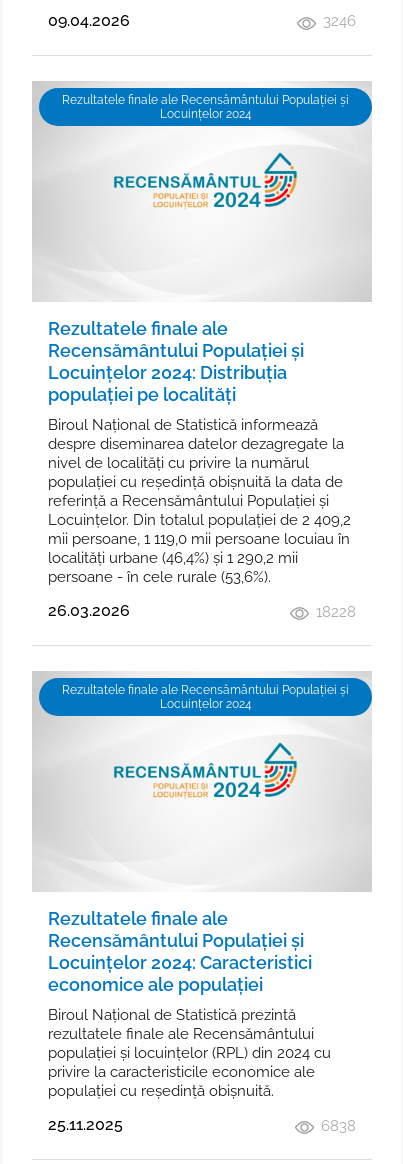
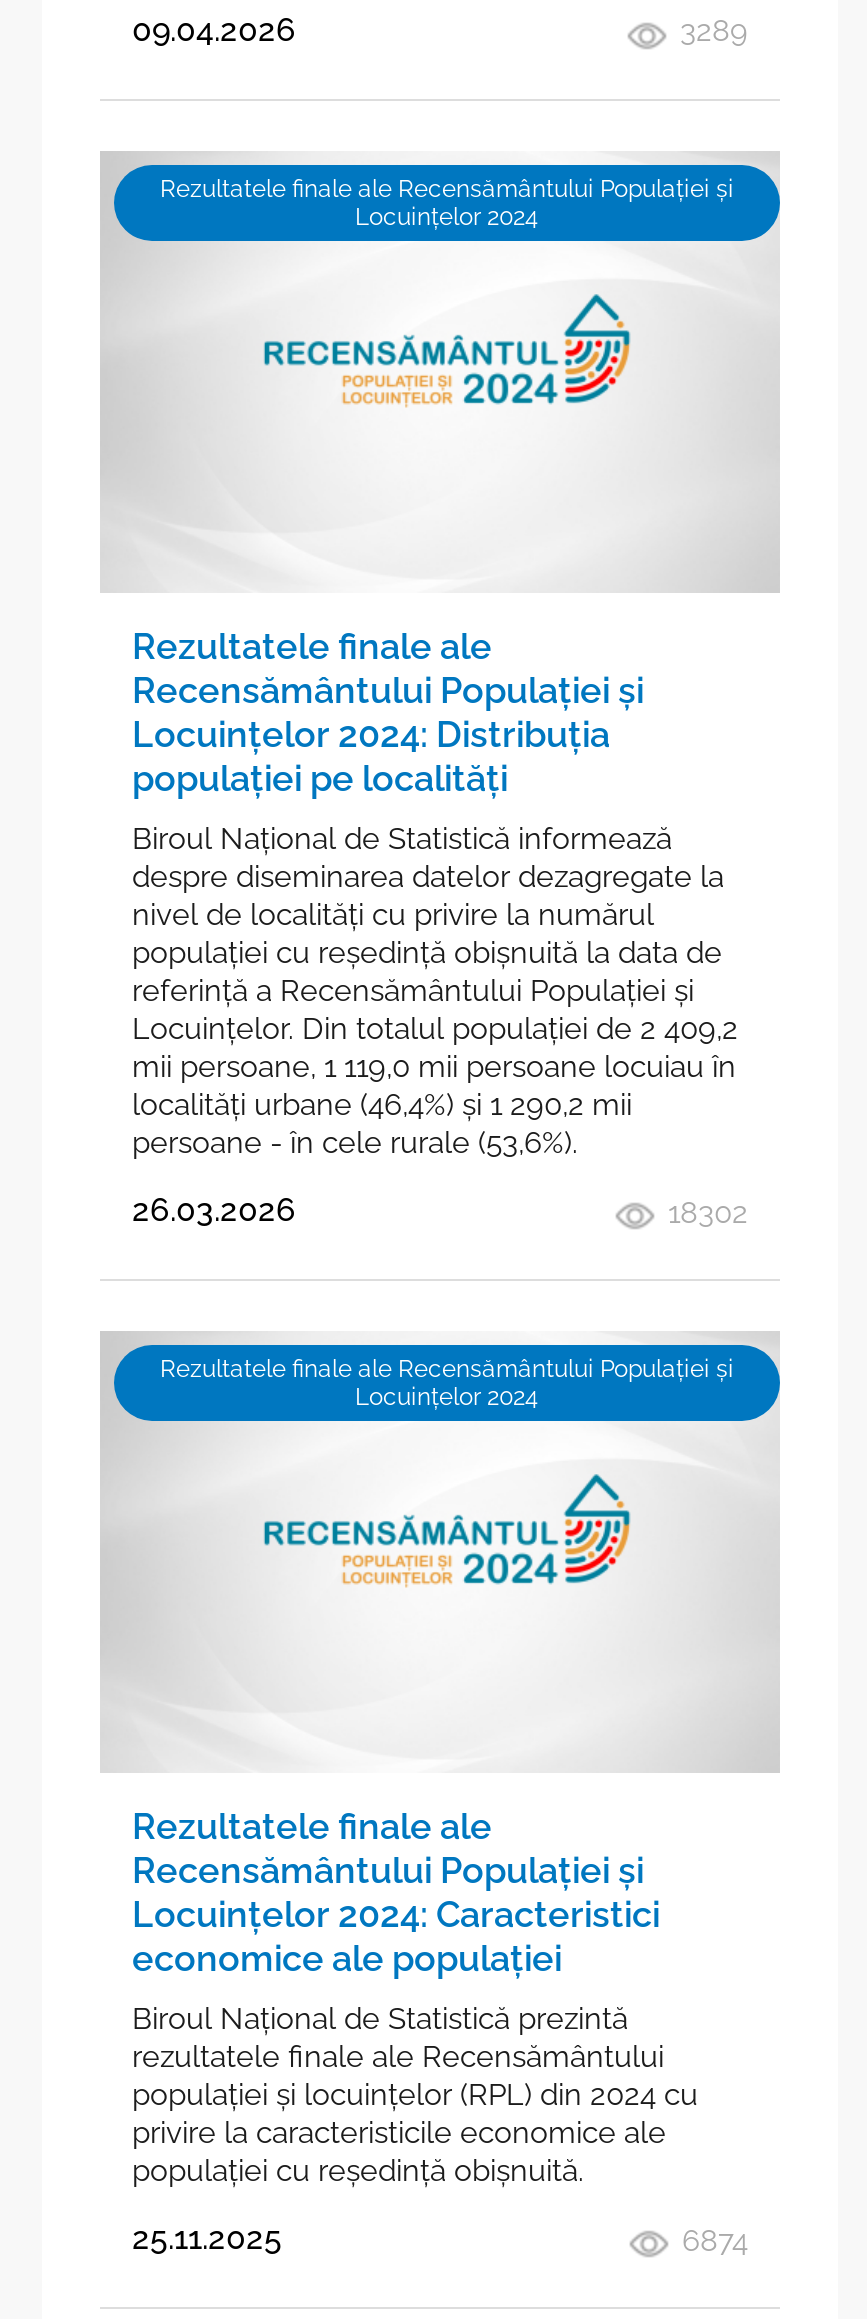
- 3246
+ 3289

- 18228
+ 18302

- 6838
+ 6874
